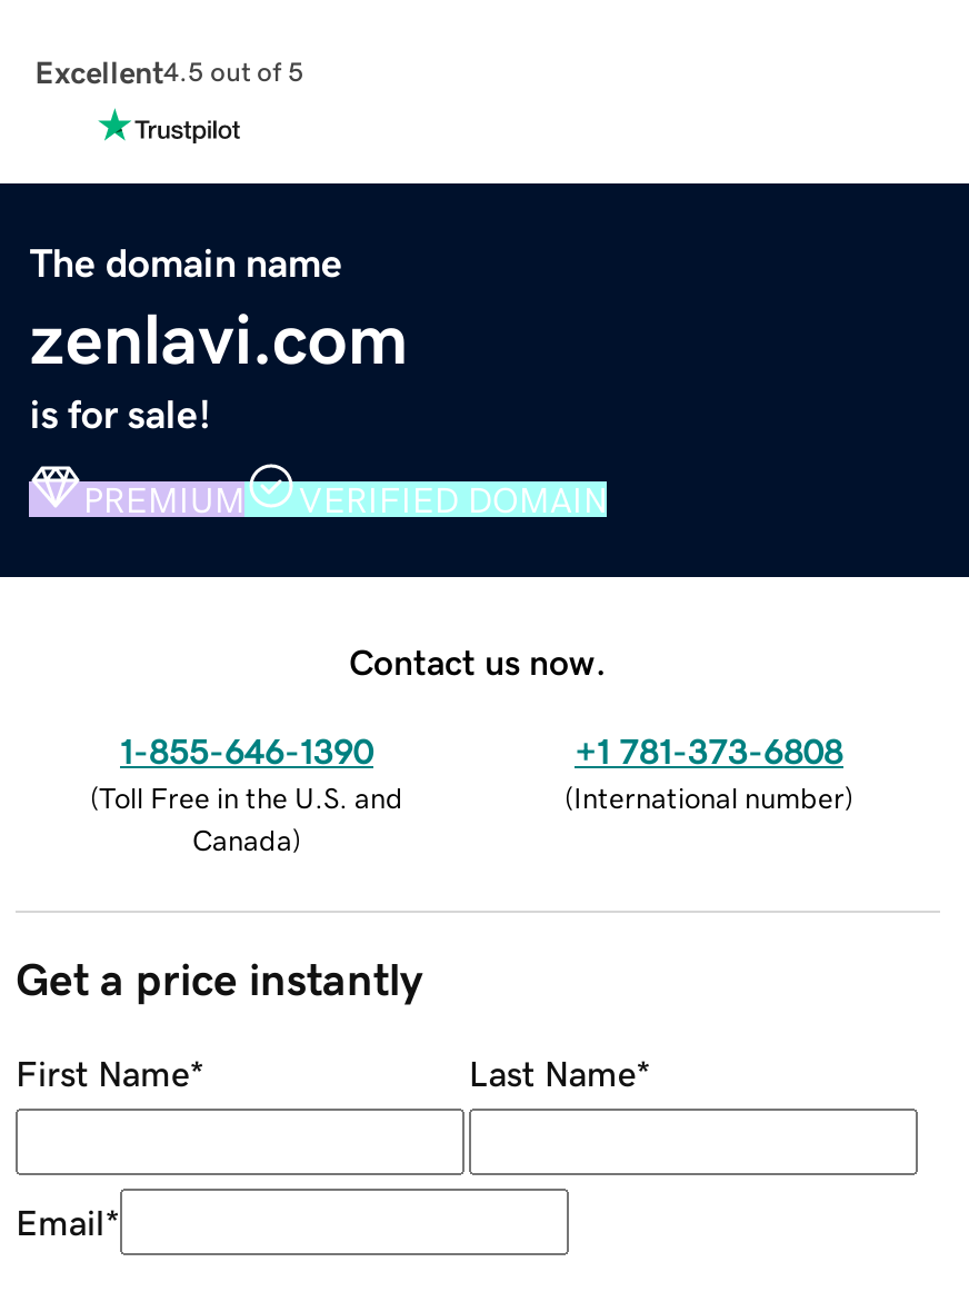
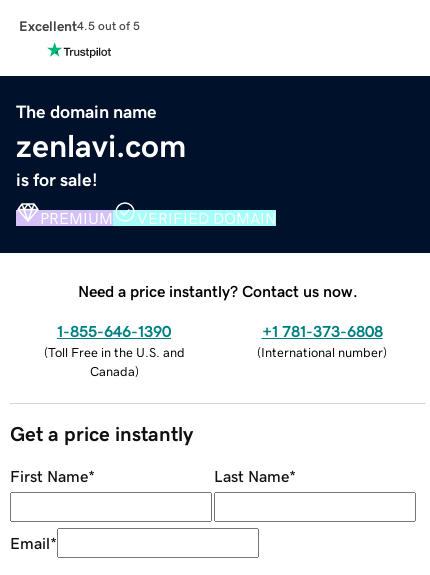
- Contact us now.
+ Need a price instantly? Contact us now.
